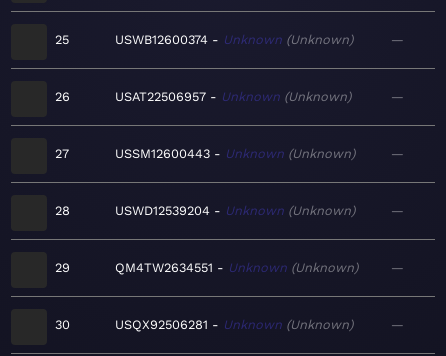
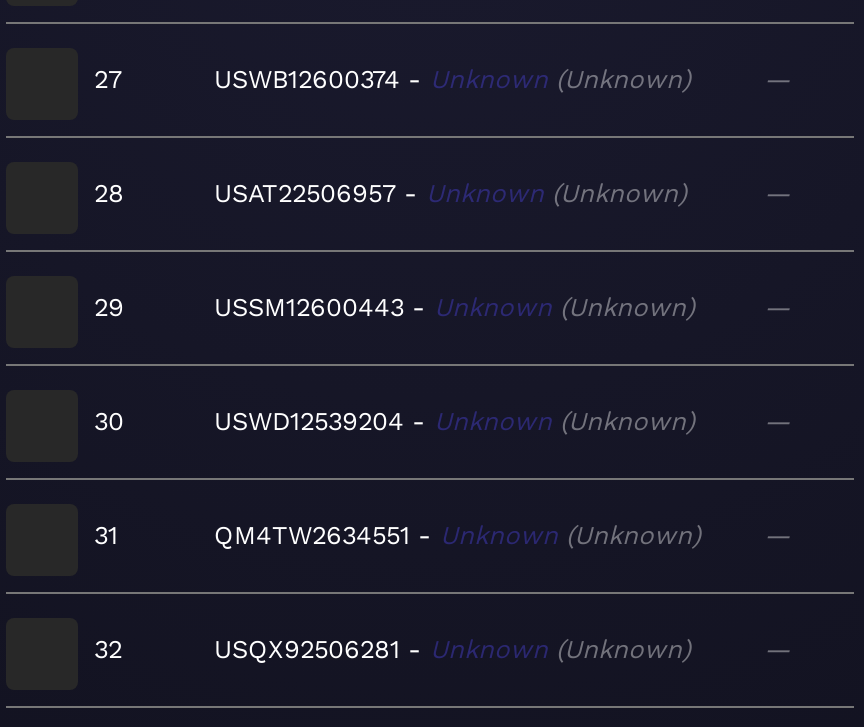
- 25
+ 27

- 26
+ 28

- 27
+ 29

- 28
+ 30

- 29
+ 31

- 30
+ 32
